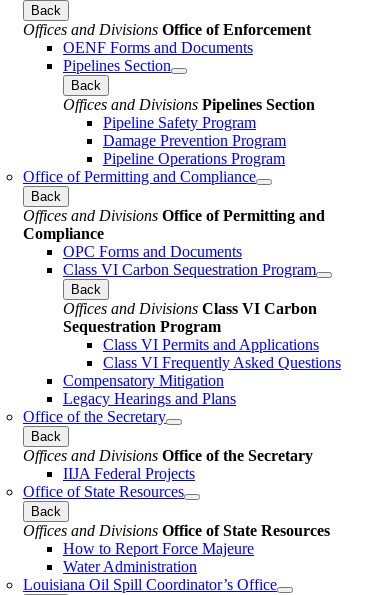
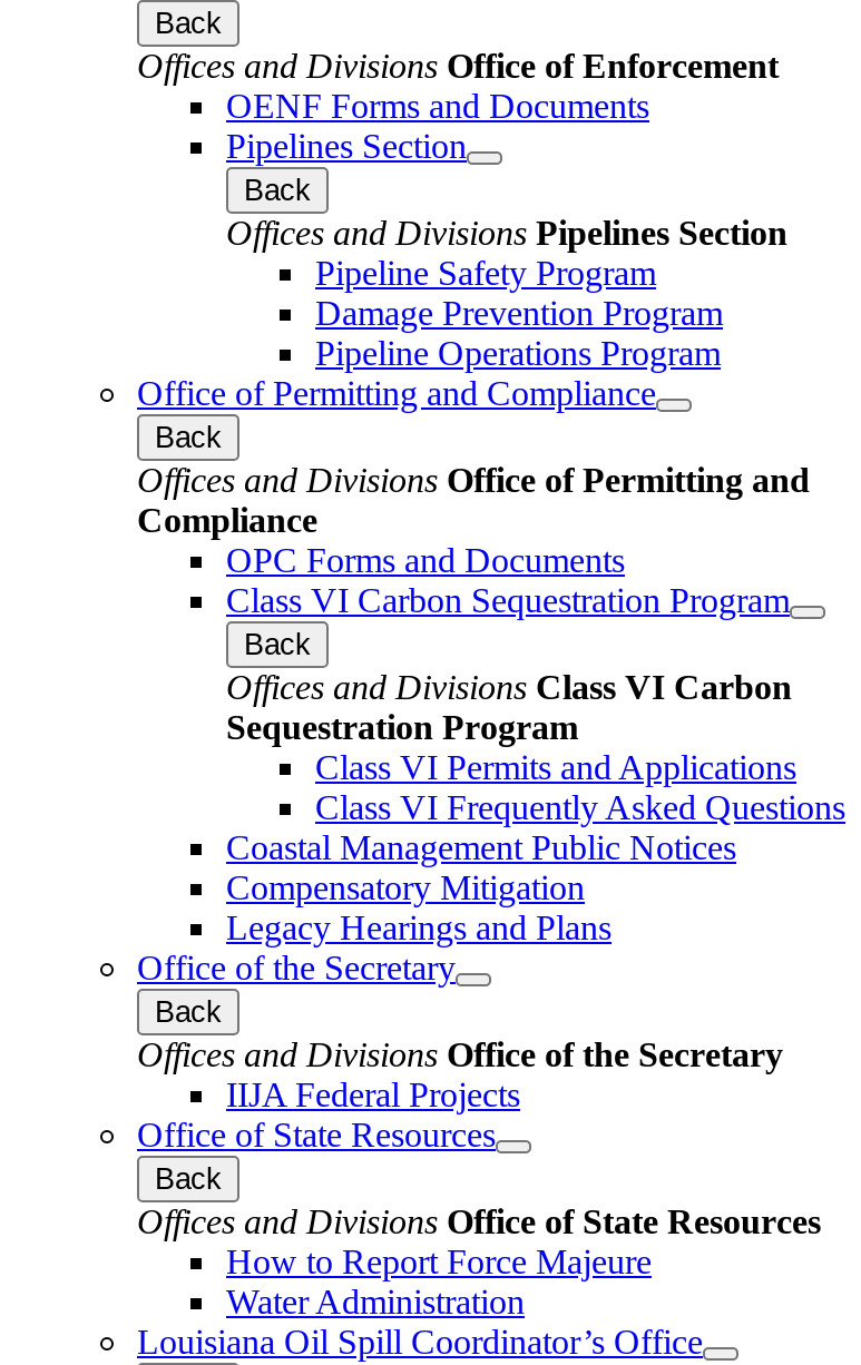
+ Coastal Management Public Notices
